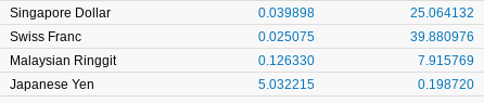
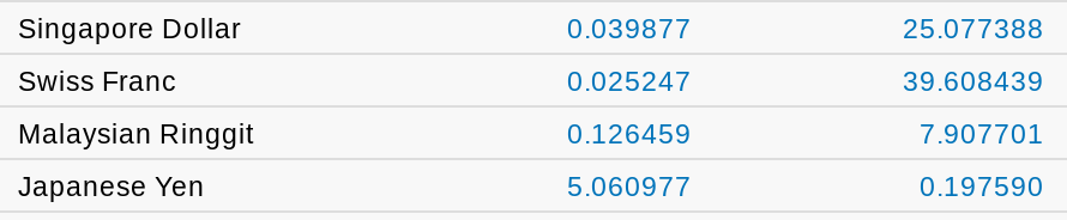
- 0.039898
+ 0.039877

- 25.064132
+ 25.077388

- 0.025075
+ 0.025247

- 39.880976
+ 39.608439

- 0.126330
+ 0.126459

- 7.915769
+ 7.907701

- 5.032215
+ 5.060977

- 0.198720
+ 0.197590
